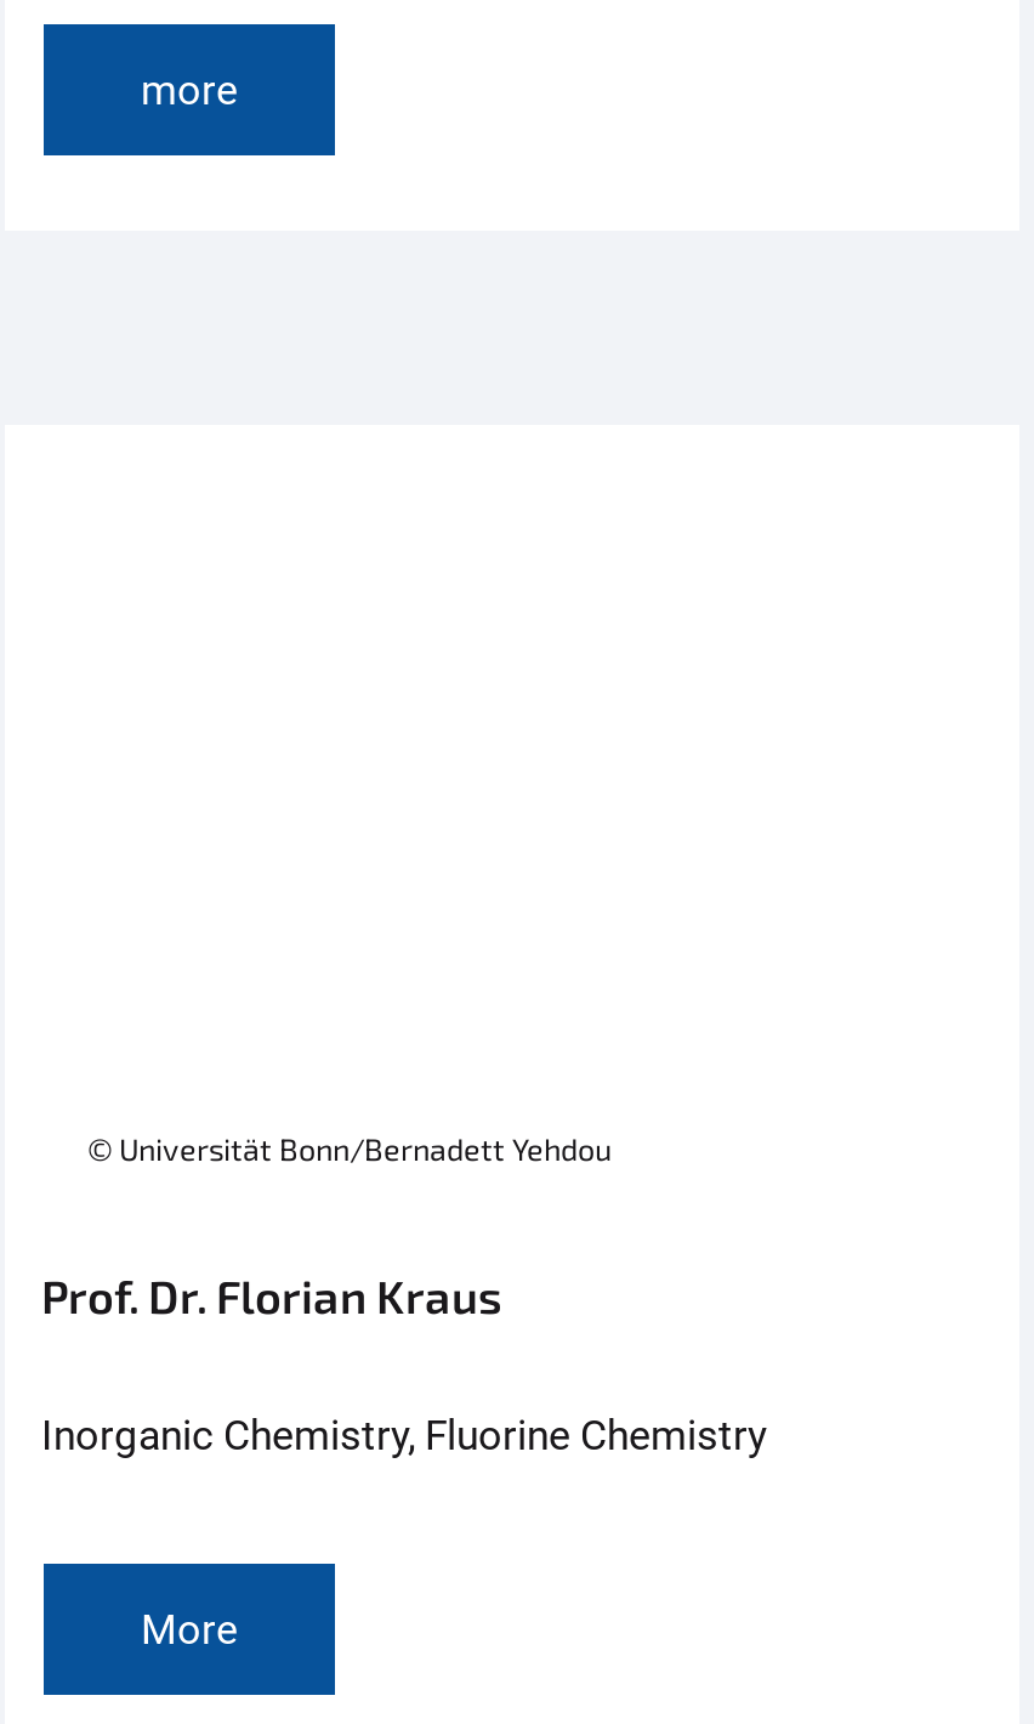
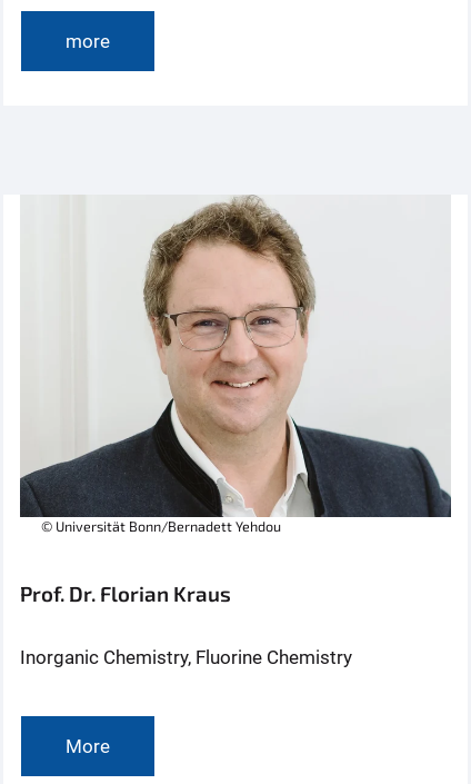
+ [image]
